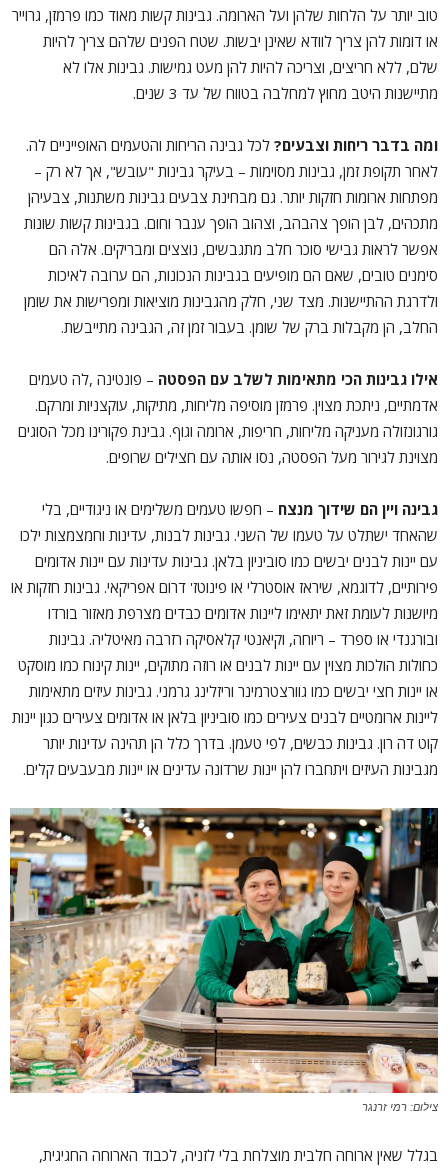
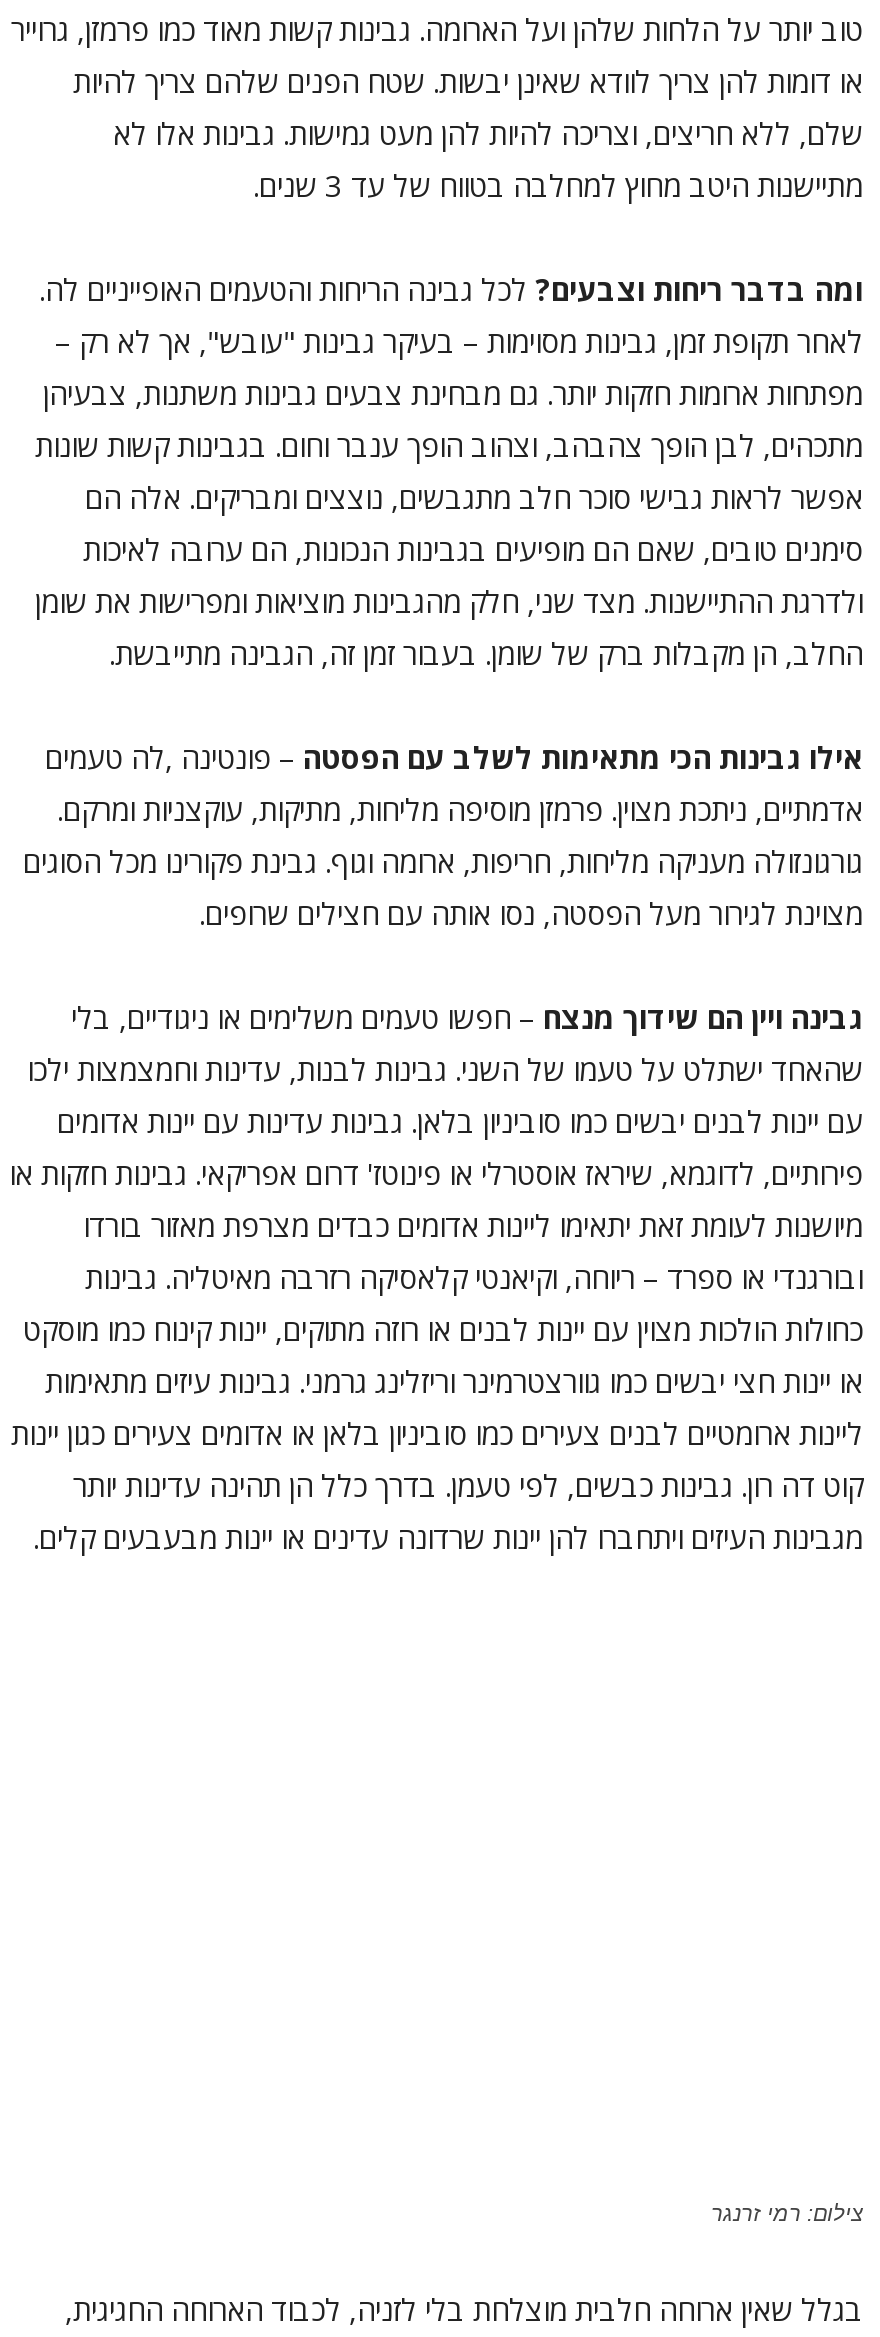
- [image]
